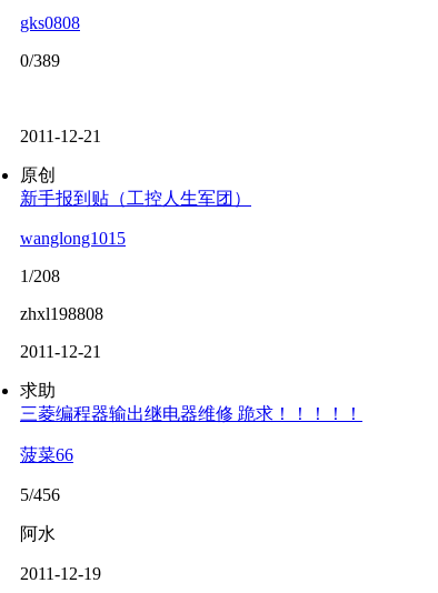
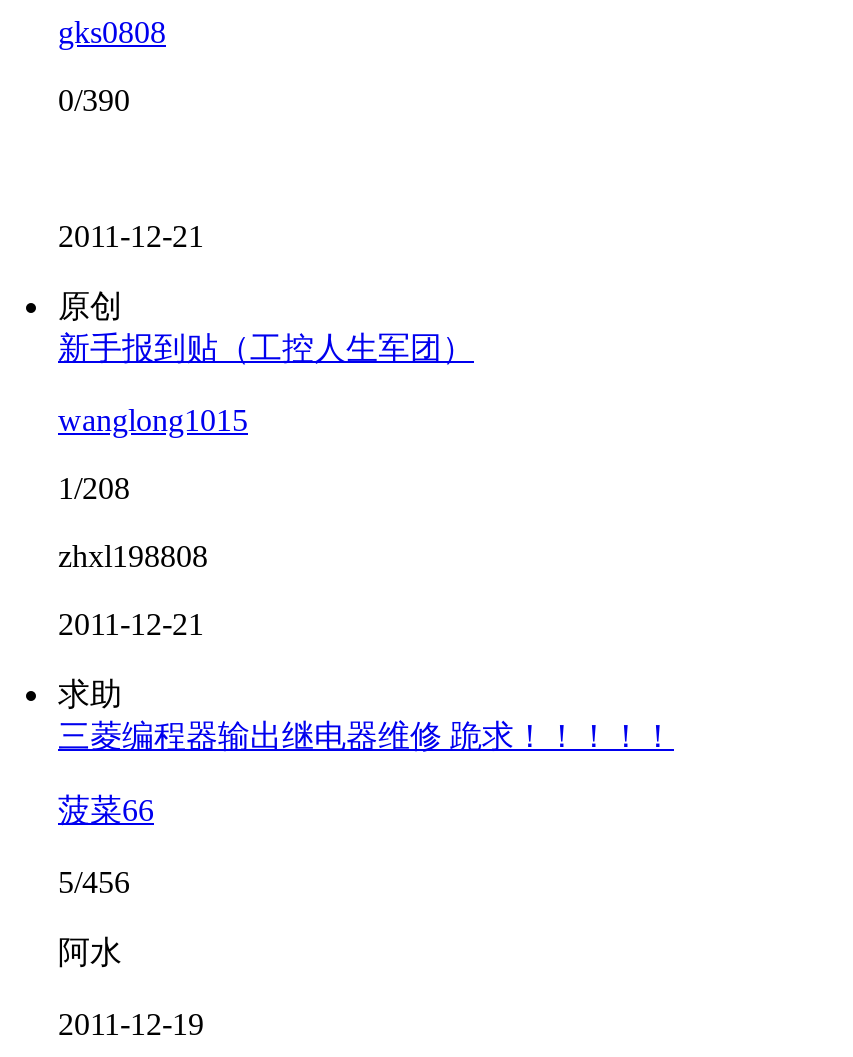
- 0/389
+ 0/390
